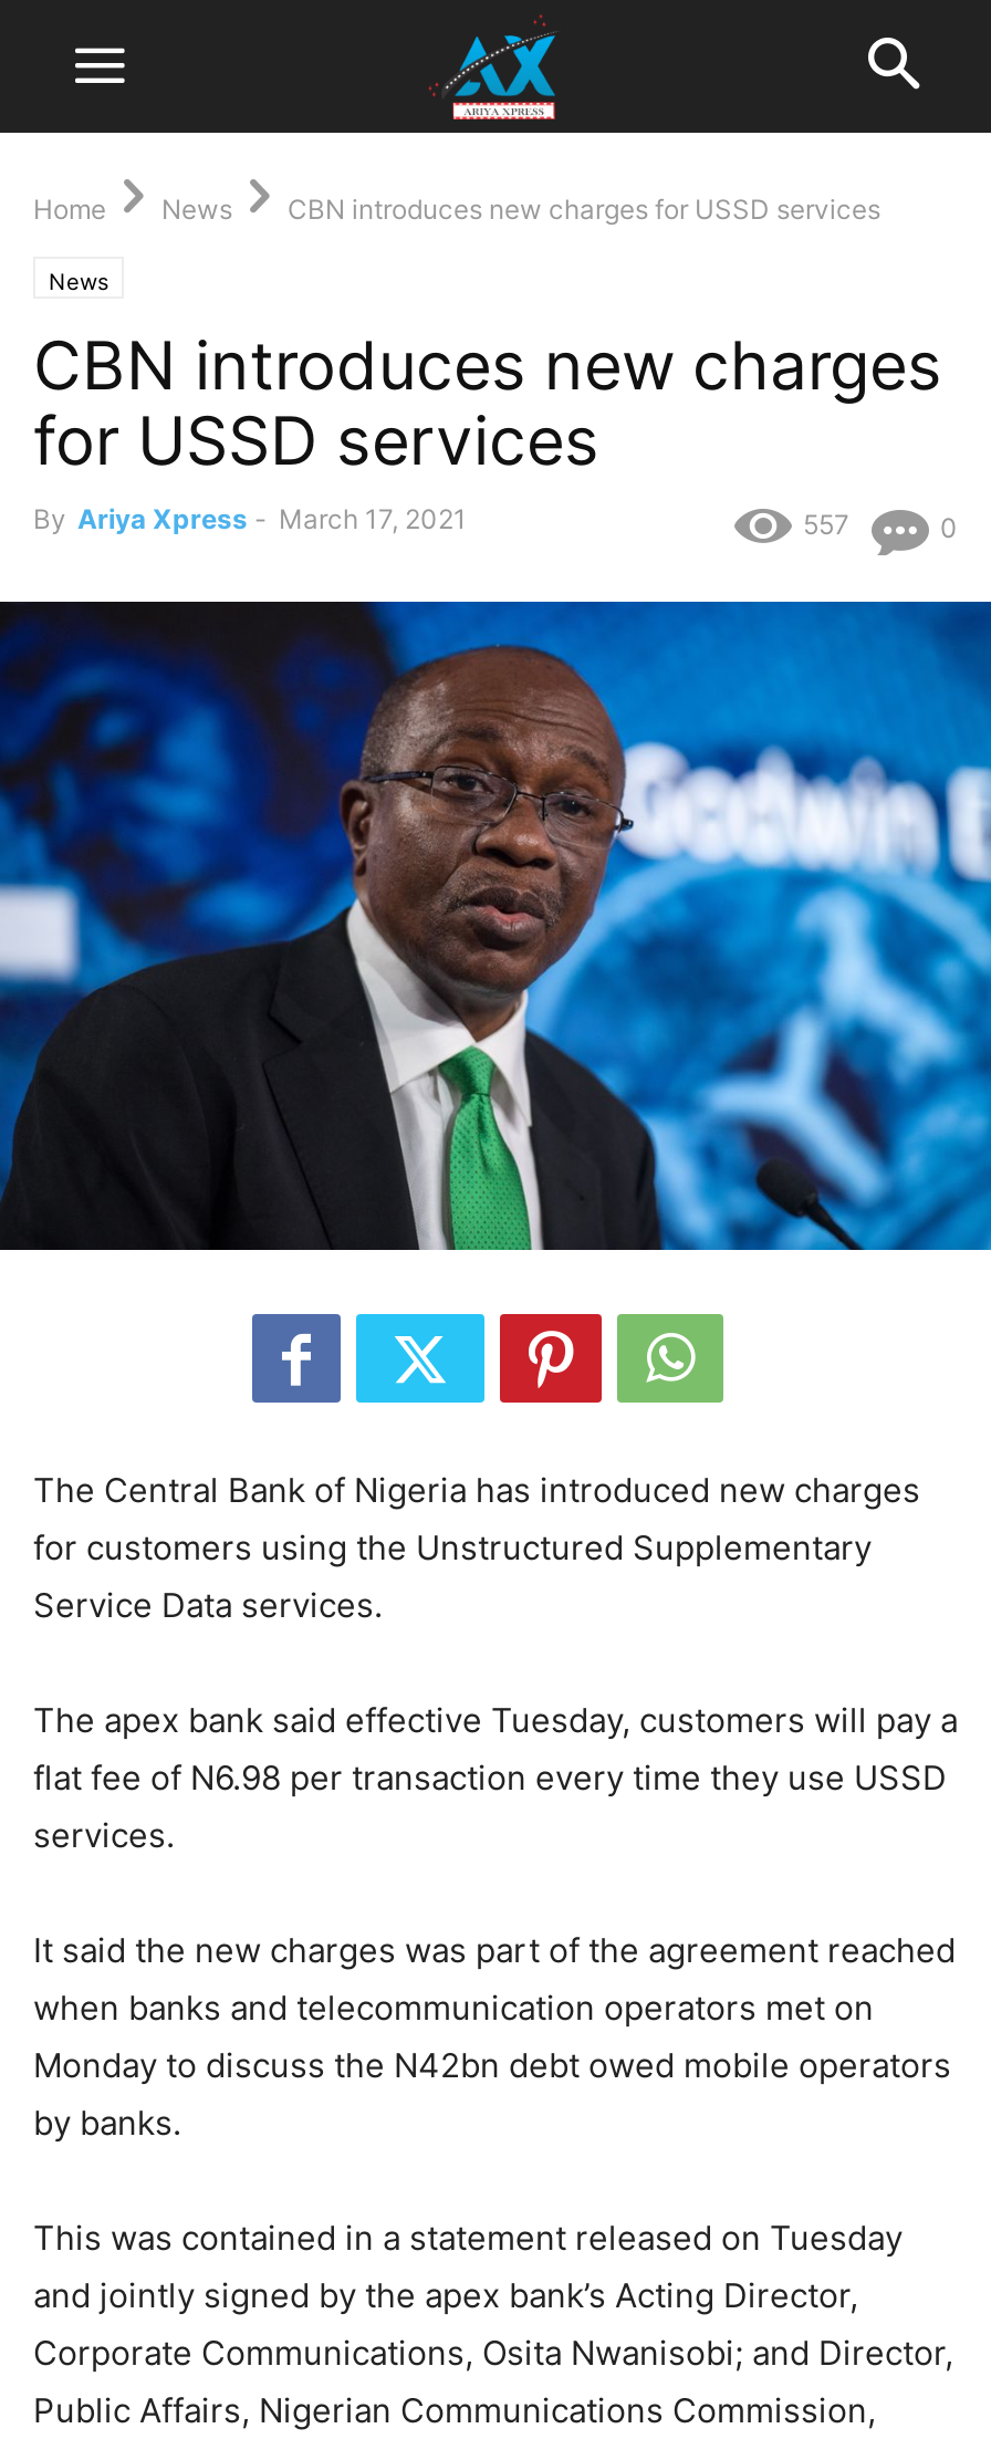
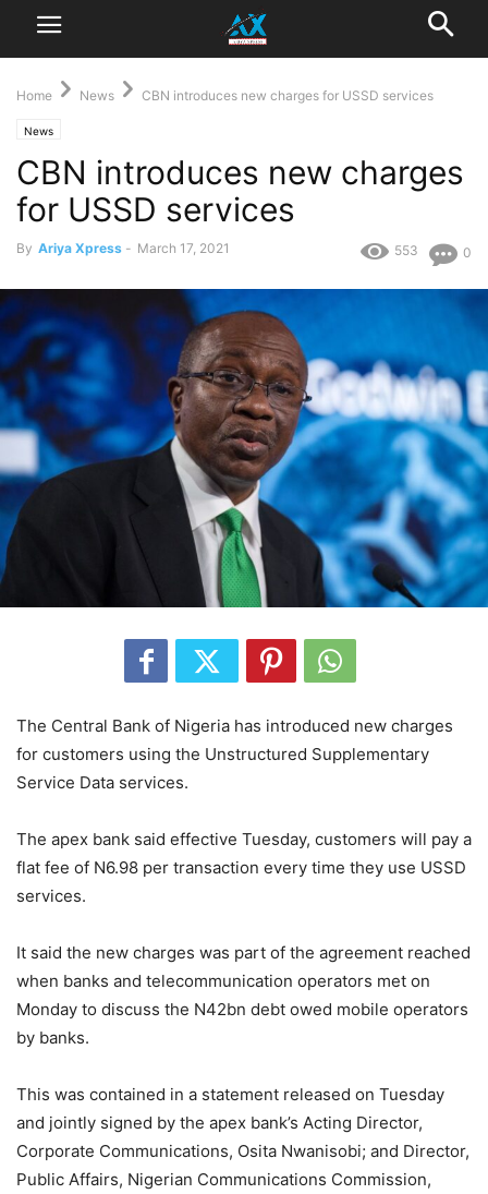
- [image]
+ [image]

- 557
+ 553
